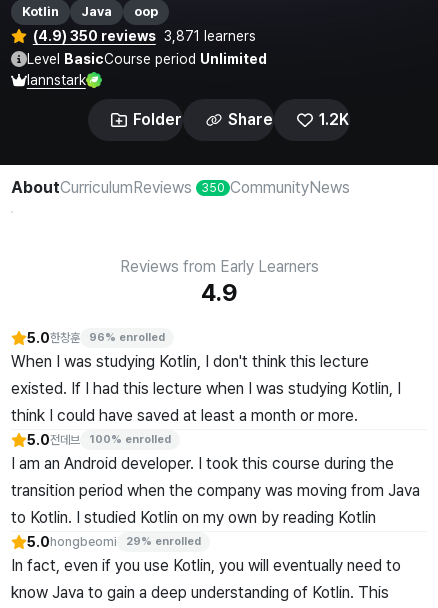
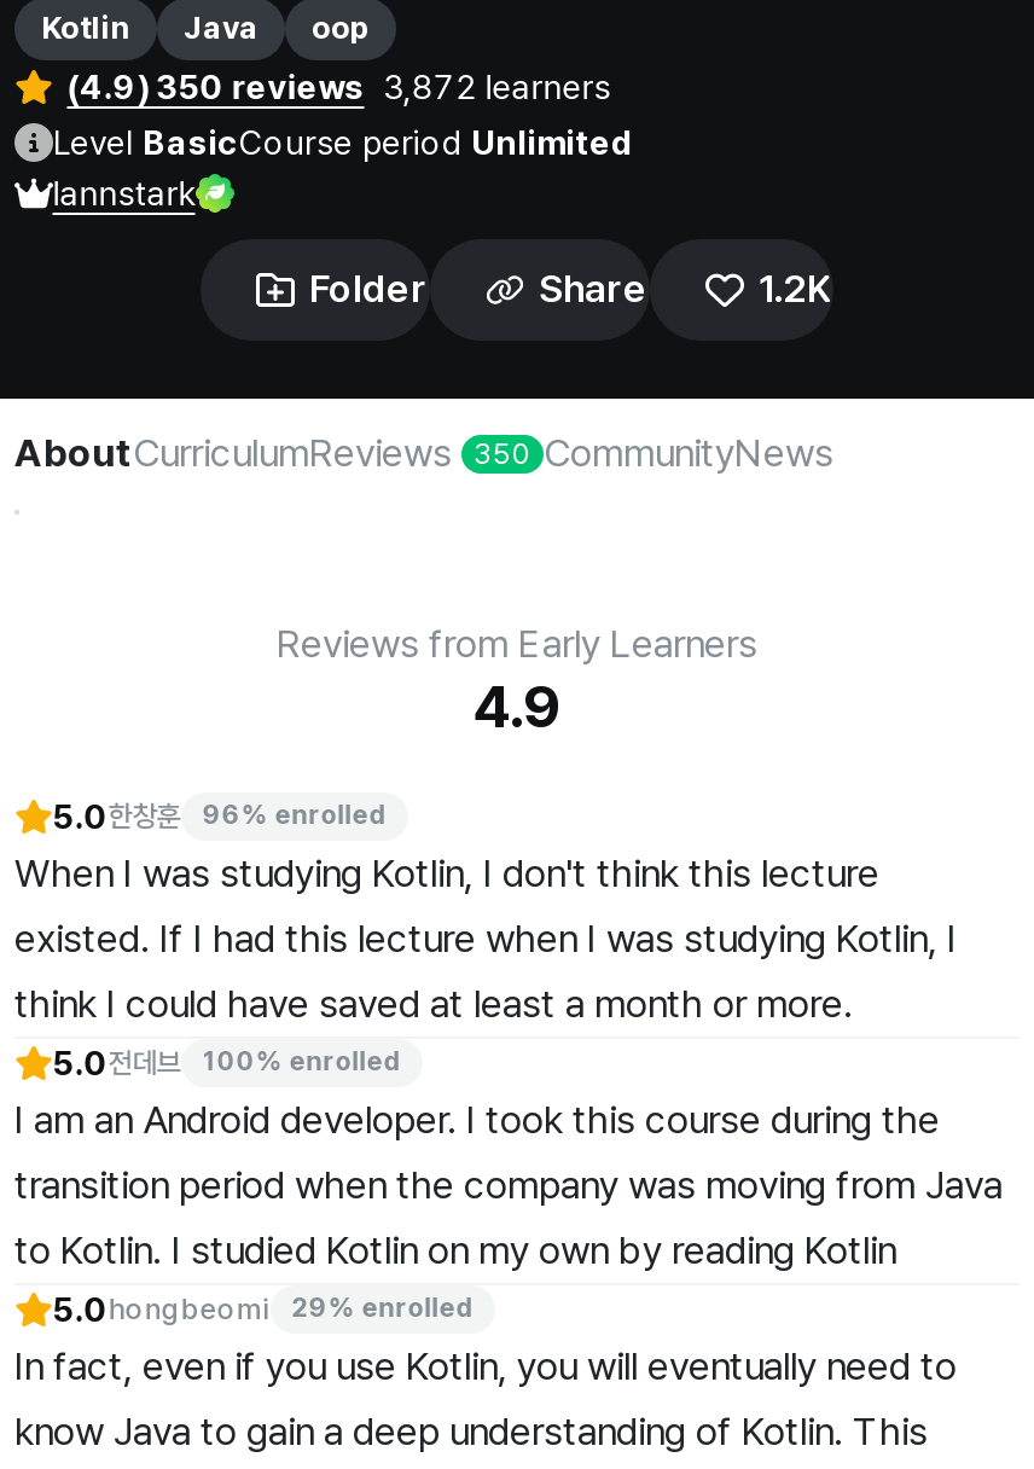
- (4.9) 350 reviews 3,871 learners
+ (4.9) 350 reviews 3,872 learners
